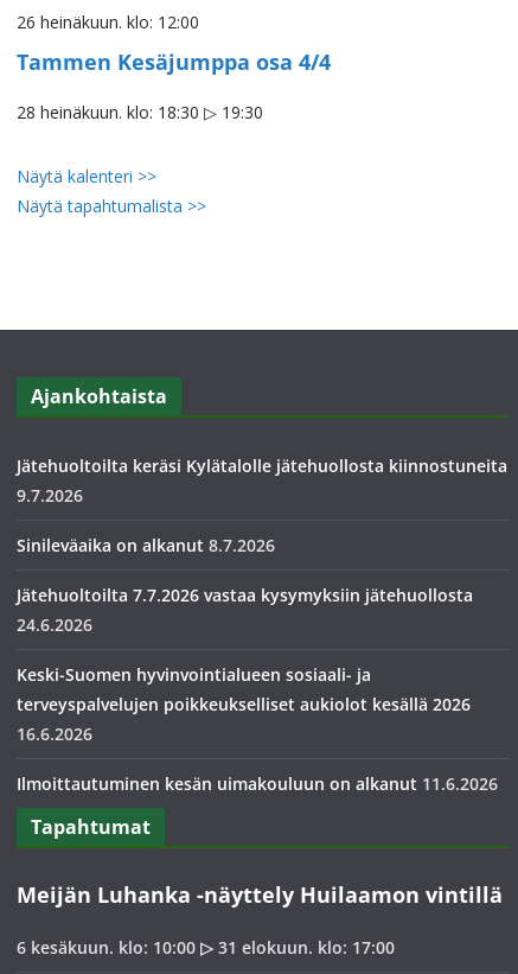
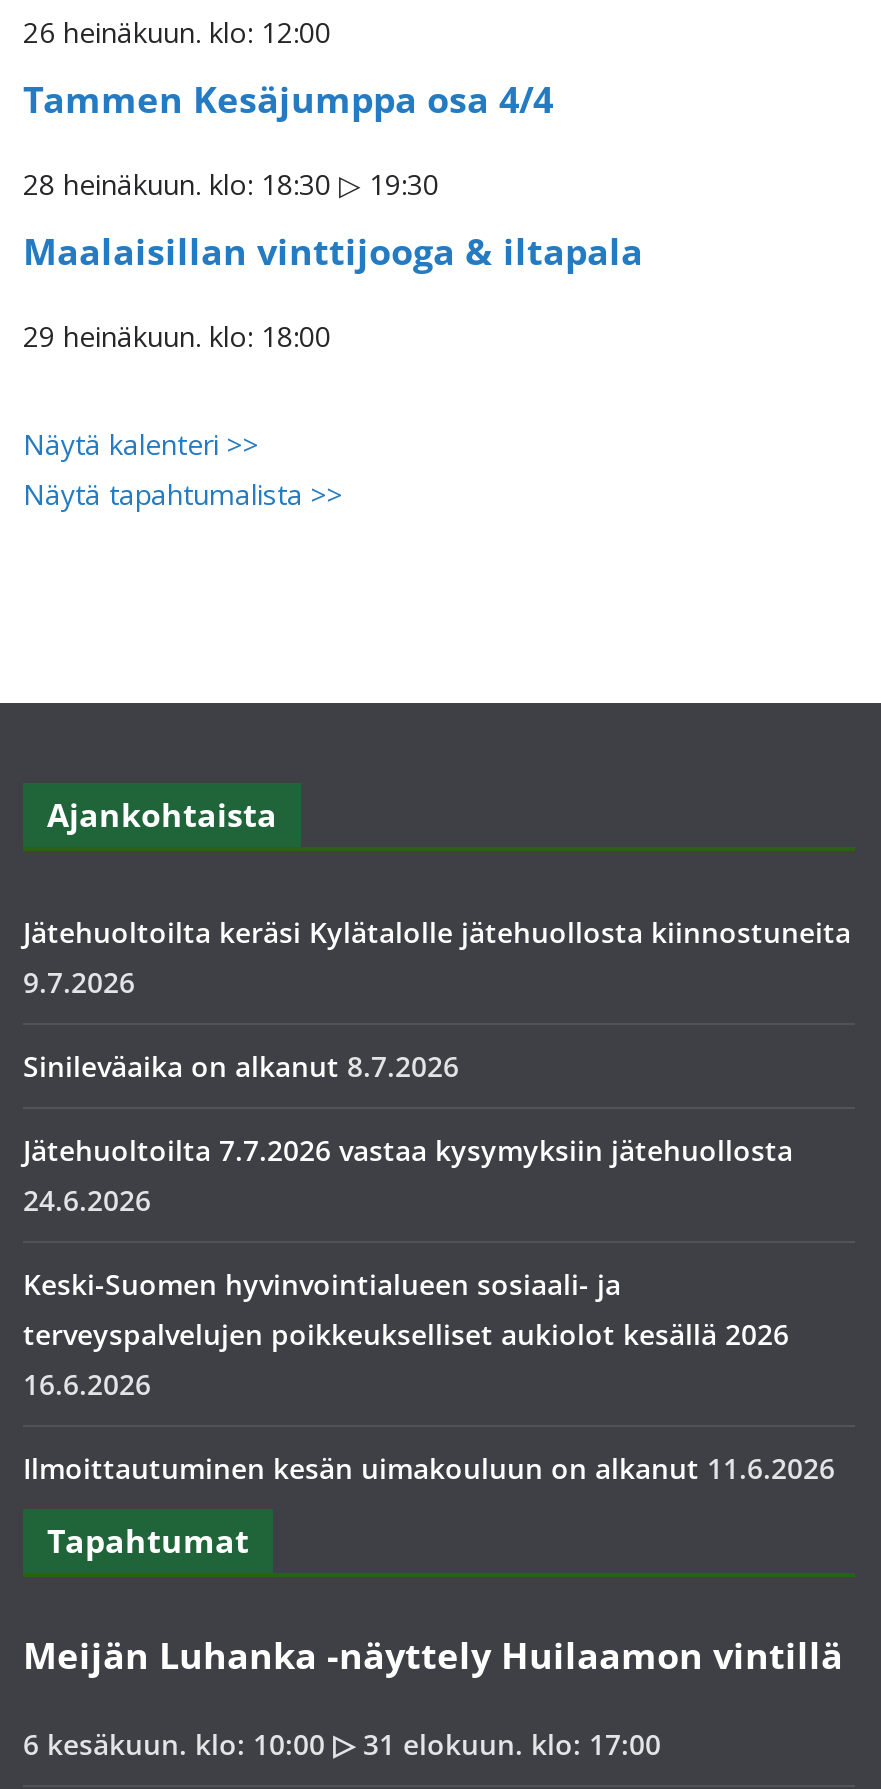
+ Maalaisillan vinttijooga & iltapala
+ 29 heinäkuun. klo: 18:00
